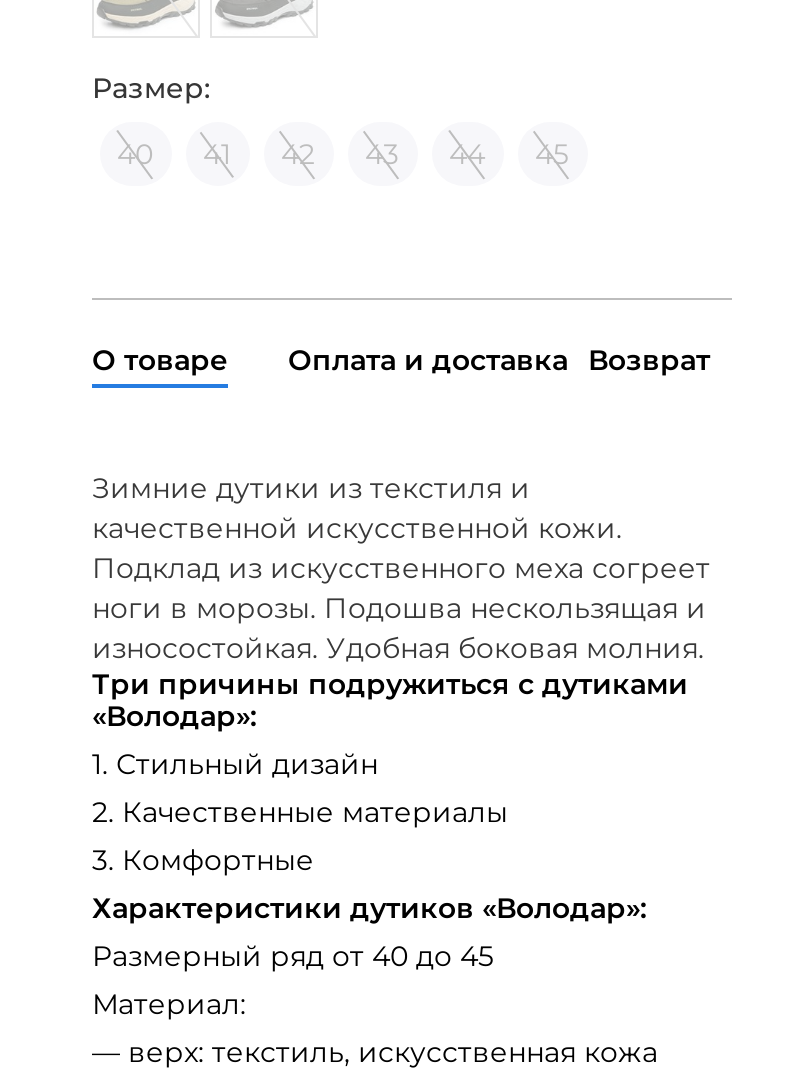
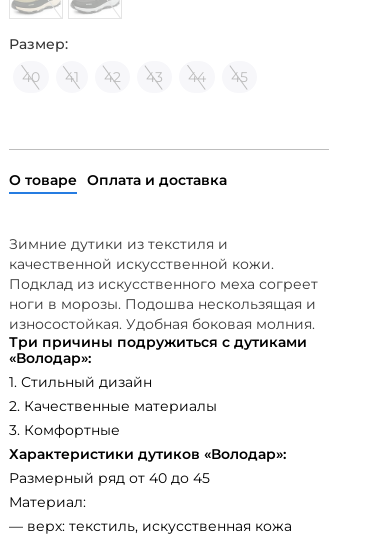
- О товаре
- Оплата и доставка Возврат
+ О товаре Оплата и доставка
